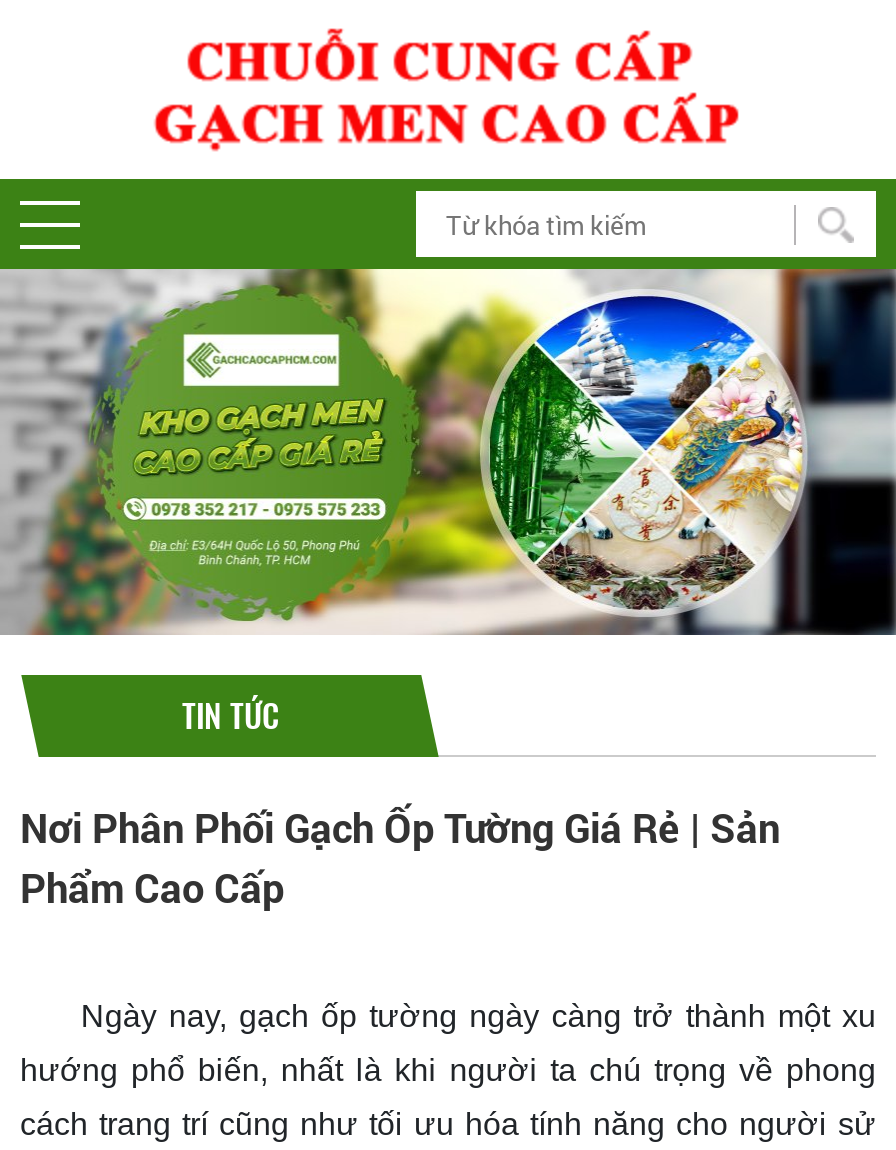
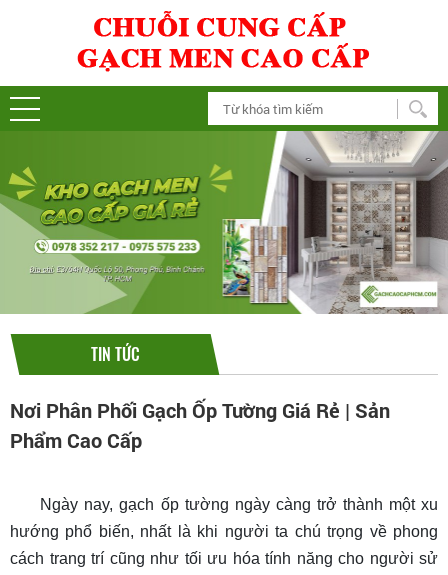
- [image]
+ [image]
